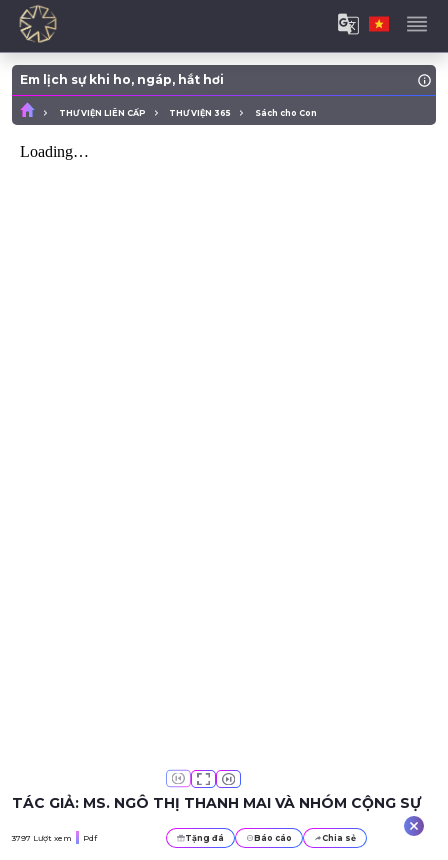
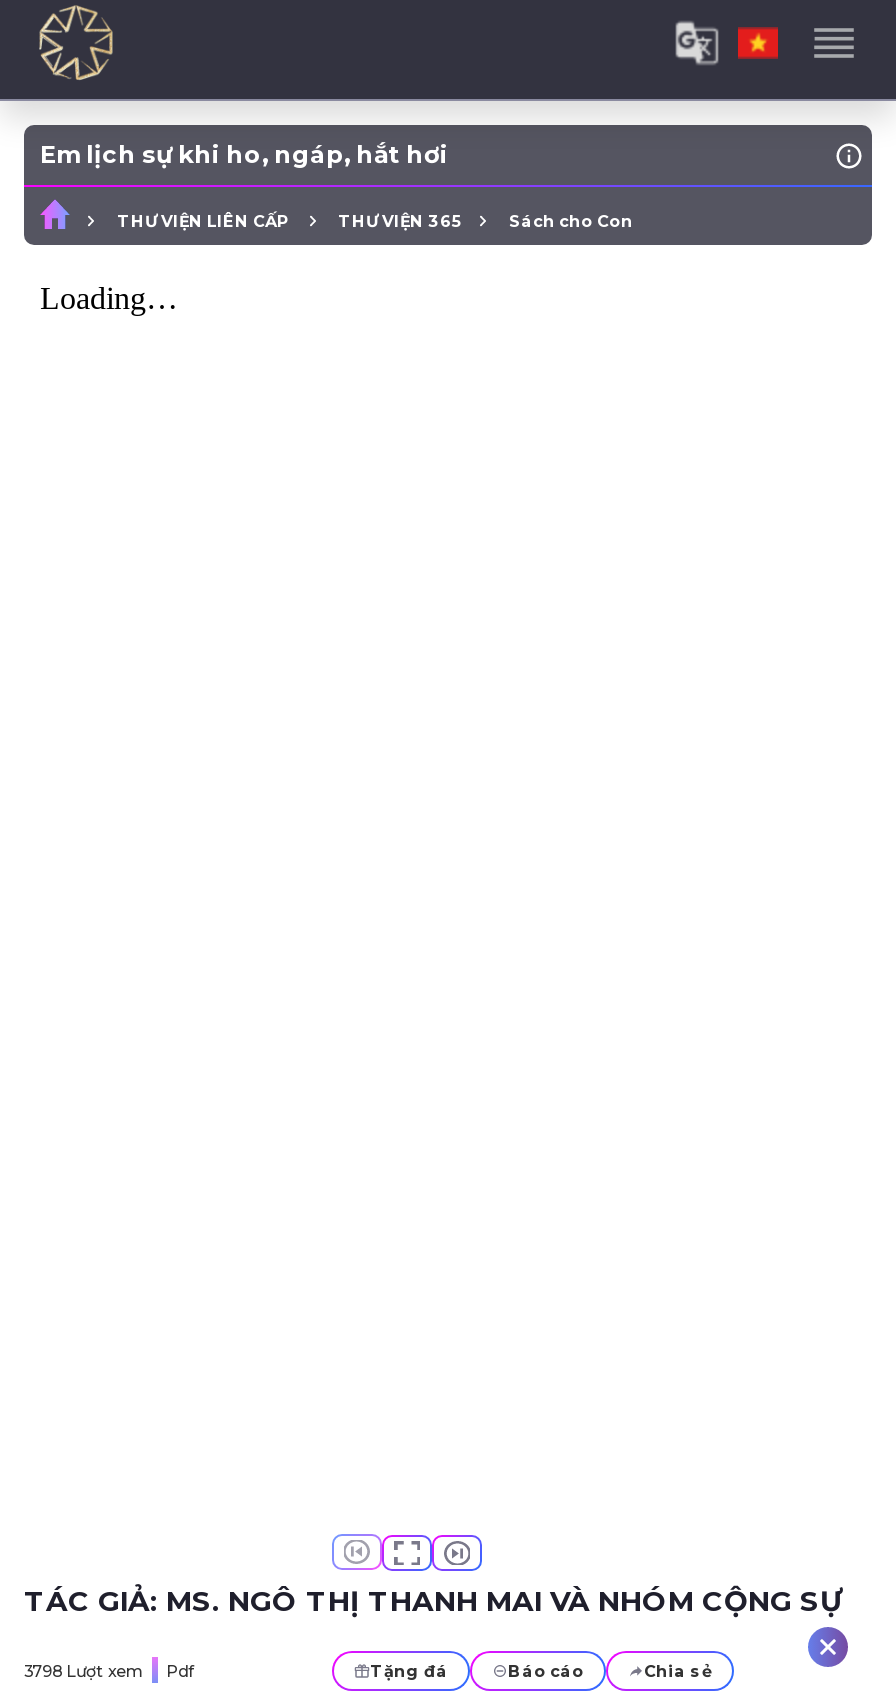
- 3797 Lượt xem Pdf
+ 3798 Lượt xem Pdf
